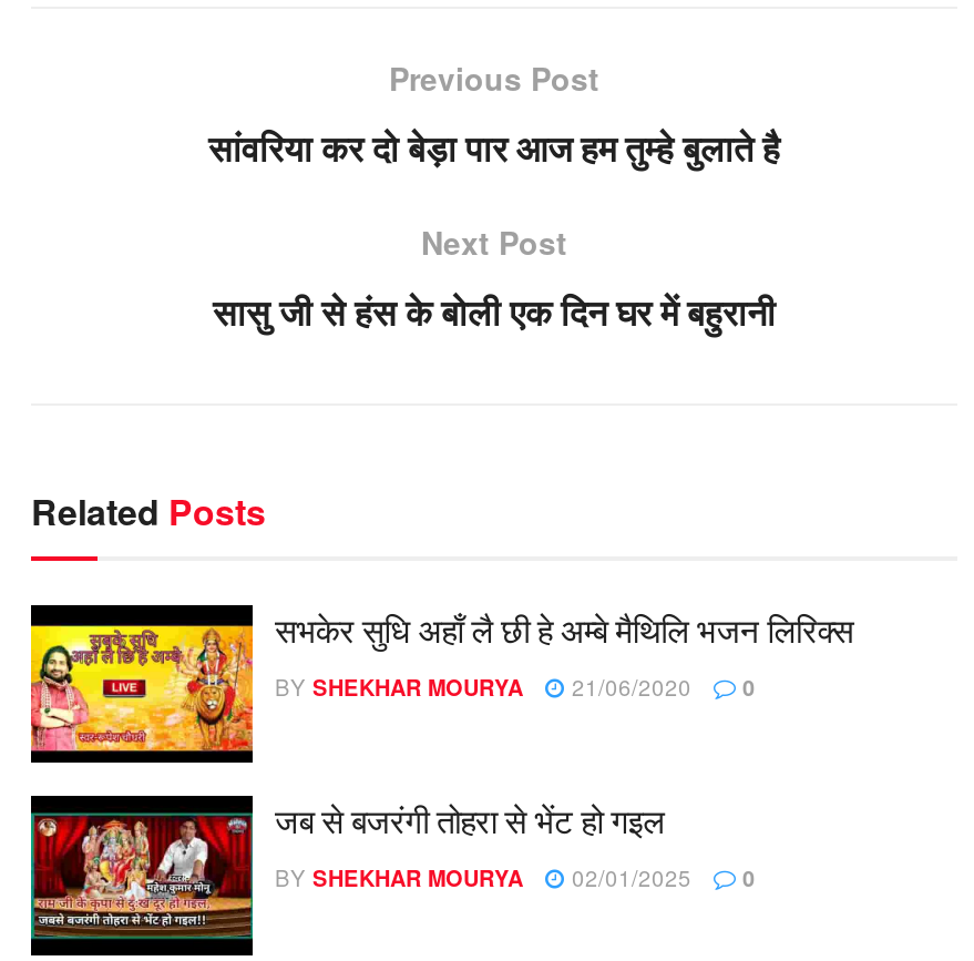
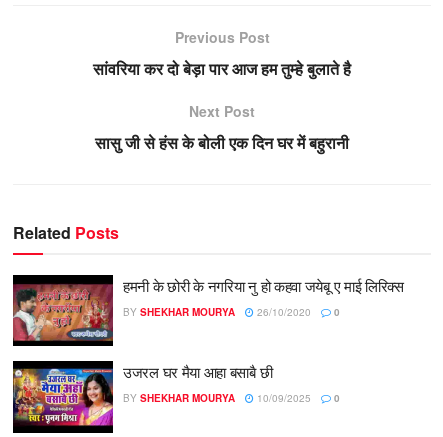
- [image]
- सभकेर सुधि अहाँ लै छी हे अम्बे मैथिलि भजन लिरिक्स
+ [image]
+ हमनी के छोरी के नगरिया नु हो कहवा जयेबू ए माई लिरिक्स

- BY SHEKHAR MOURYA 21/06/2020 0
+ BY SHEKHAR MOURYA 26/10/2020 0

- [image]
- जब से बजरंगी तोहरा से भेंट हो गइल
+ [image]
+ उजरल घर मैया आहा बसाबै छी

- BY SHEKHAR MOURYA 02/01/2025 0
+ BY SHEKHAR MOURYA 10/09/2025 0
